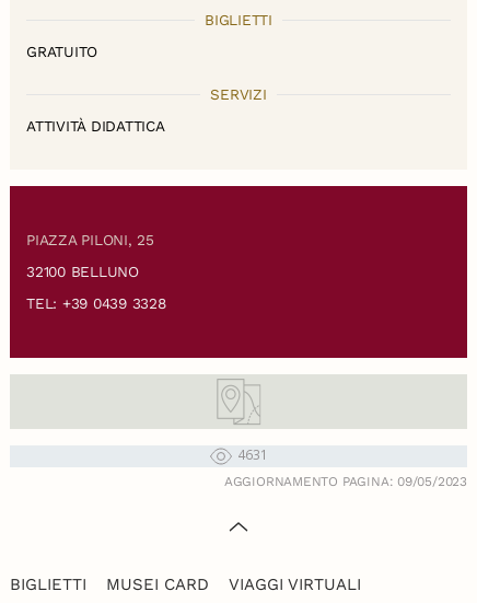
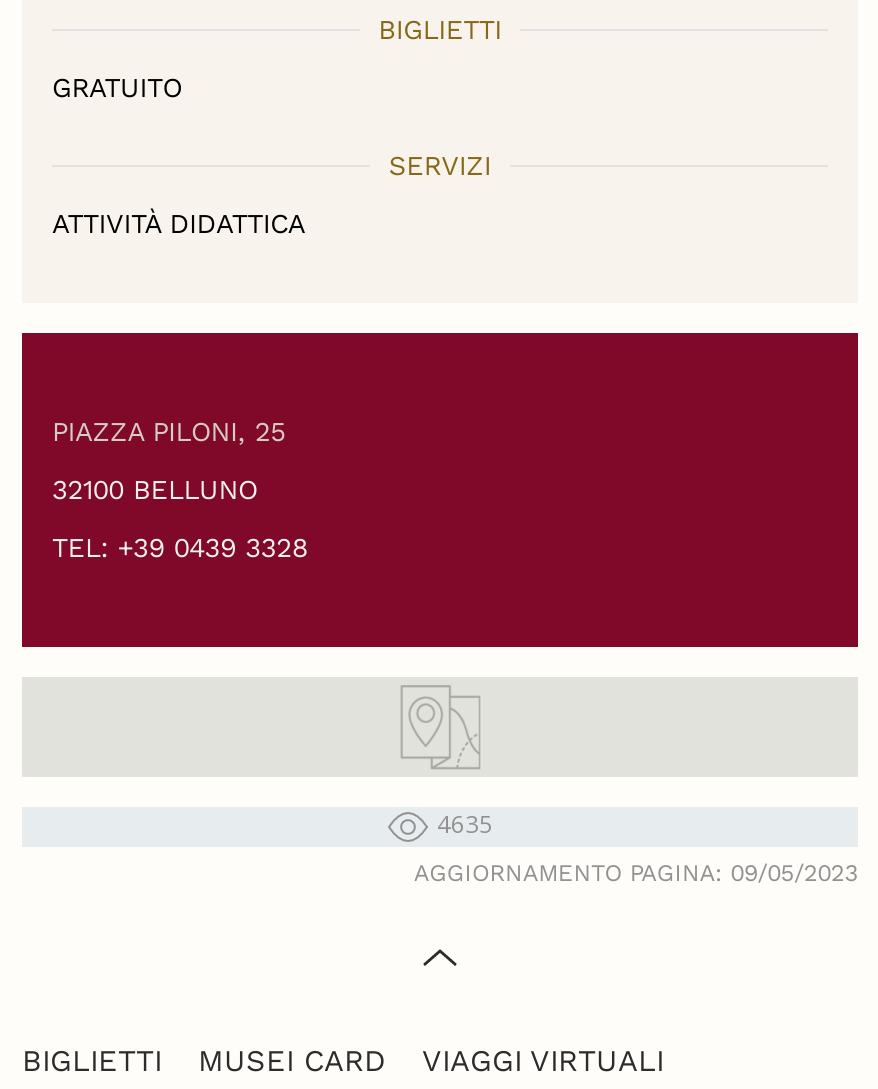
- 4631
+ 4635
